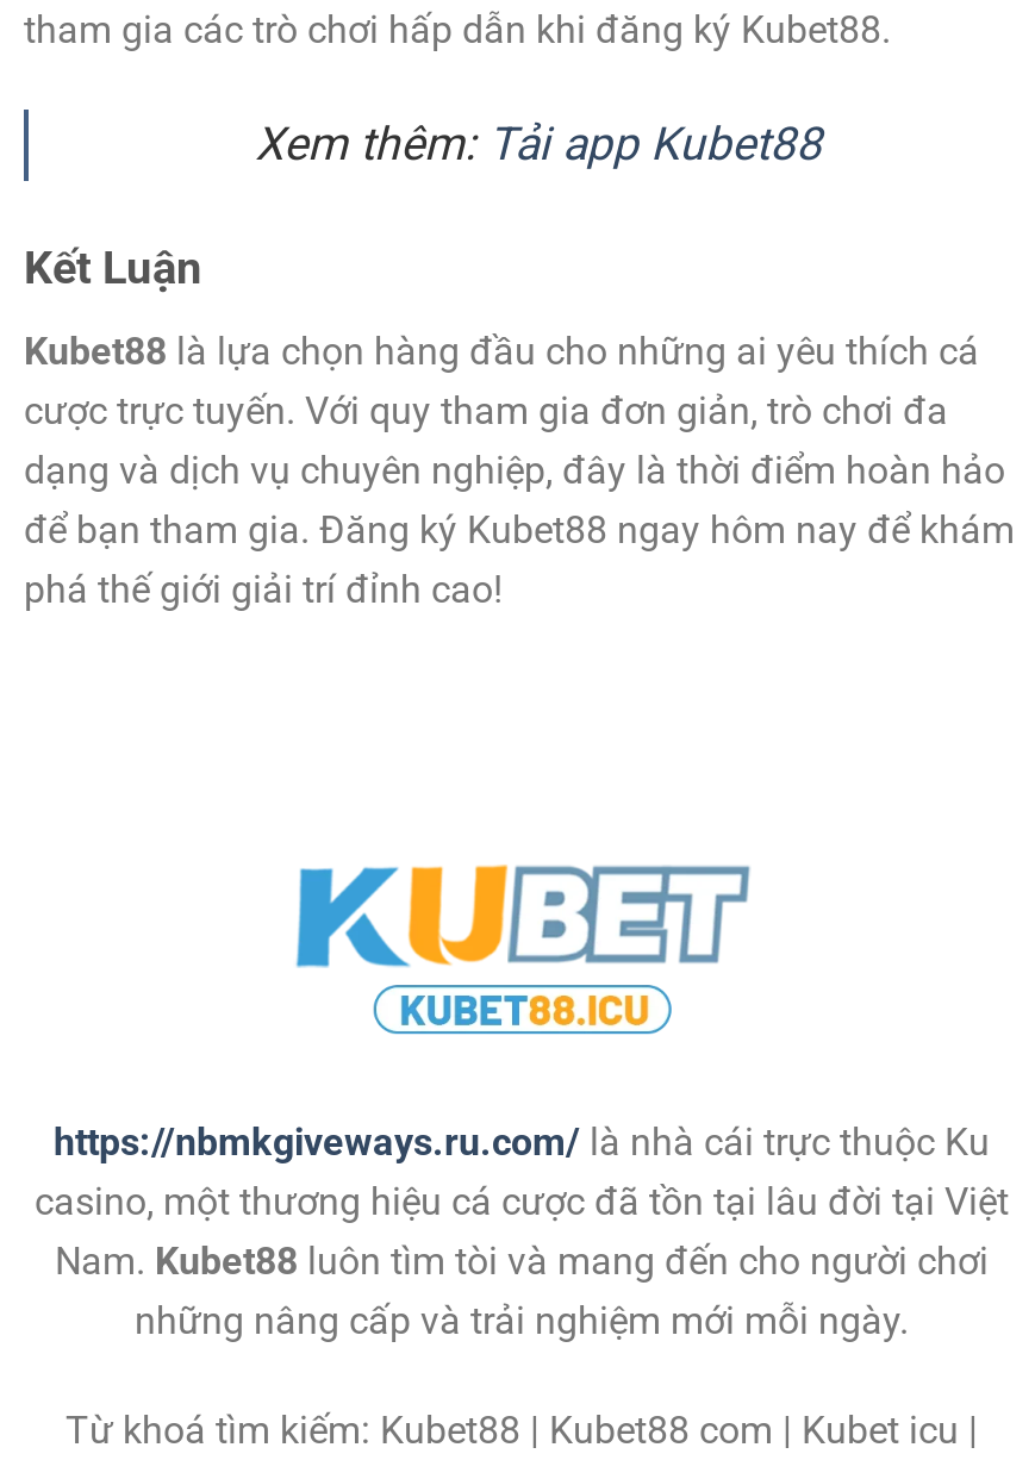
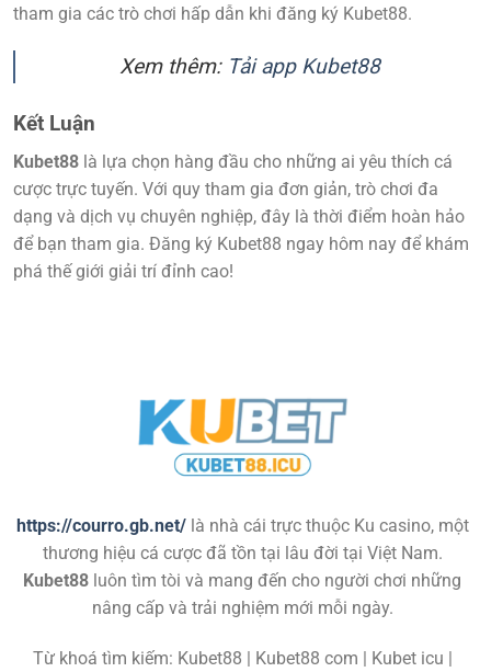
- https://nbmkgiveways.ru.com/ là nhà cái trực thuộc Ku
- casino, một thương hiệu cá cược đã tồn tại lâu đời tại Việt
- Nam. Kubet88 luôn tìm tòi và mang đến cho người chơi
- những nâng cấp và trải nghiệm mới mỗi ngày.
+ https://courro.gb.net/ là nhà cái trực thuộc Ku casino, một
+ thương hiệu cá cược đã tồn tại lâu đời tại Việt Nam.
+ Kubet88 luôn tìm tòi và mang đến cho người chơi những
+ nâng cấp và trải nghiệm mới mỗi ngày.
